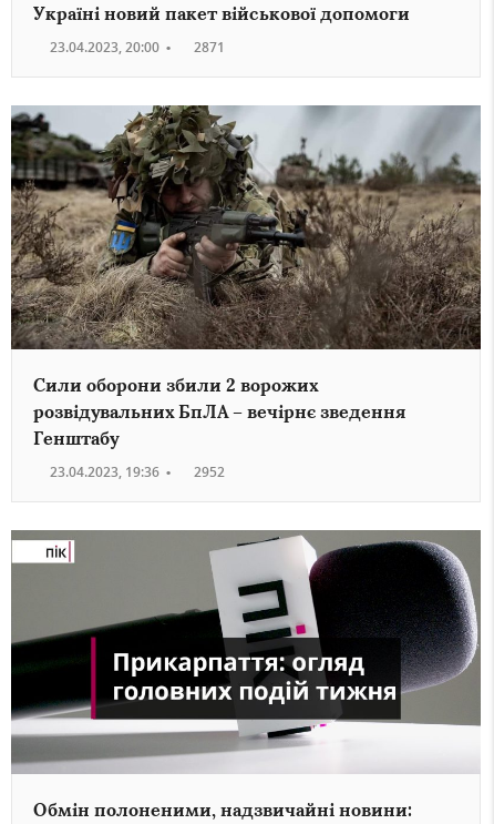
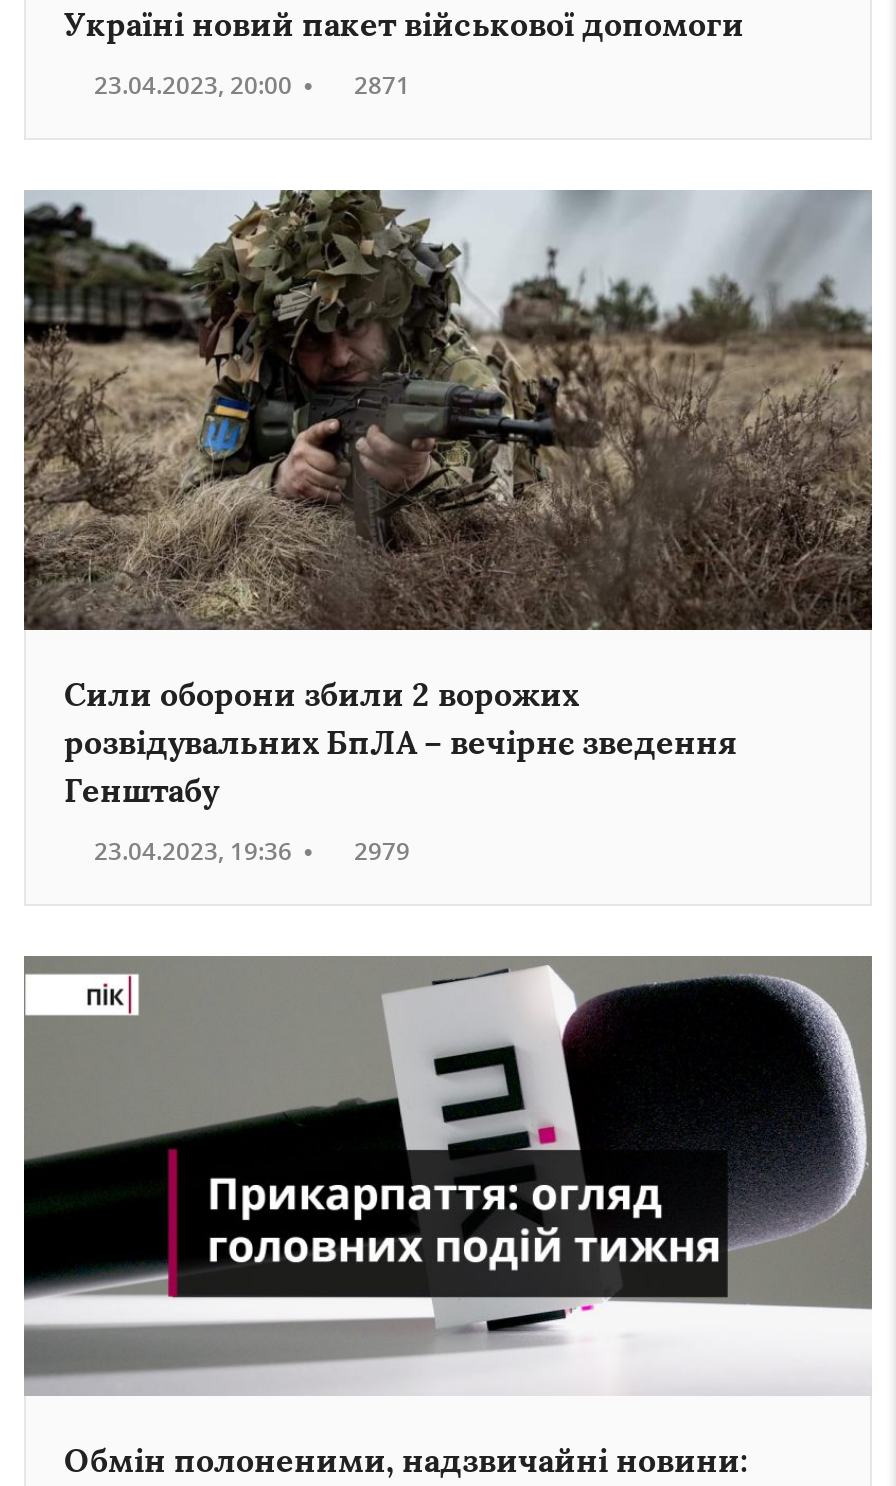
- 23.04.2023, 19:36 • 2952
+ 23.04.2023, 19:36 • 2979
